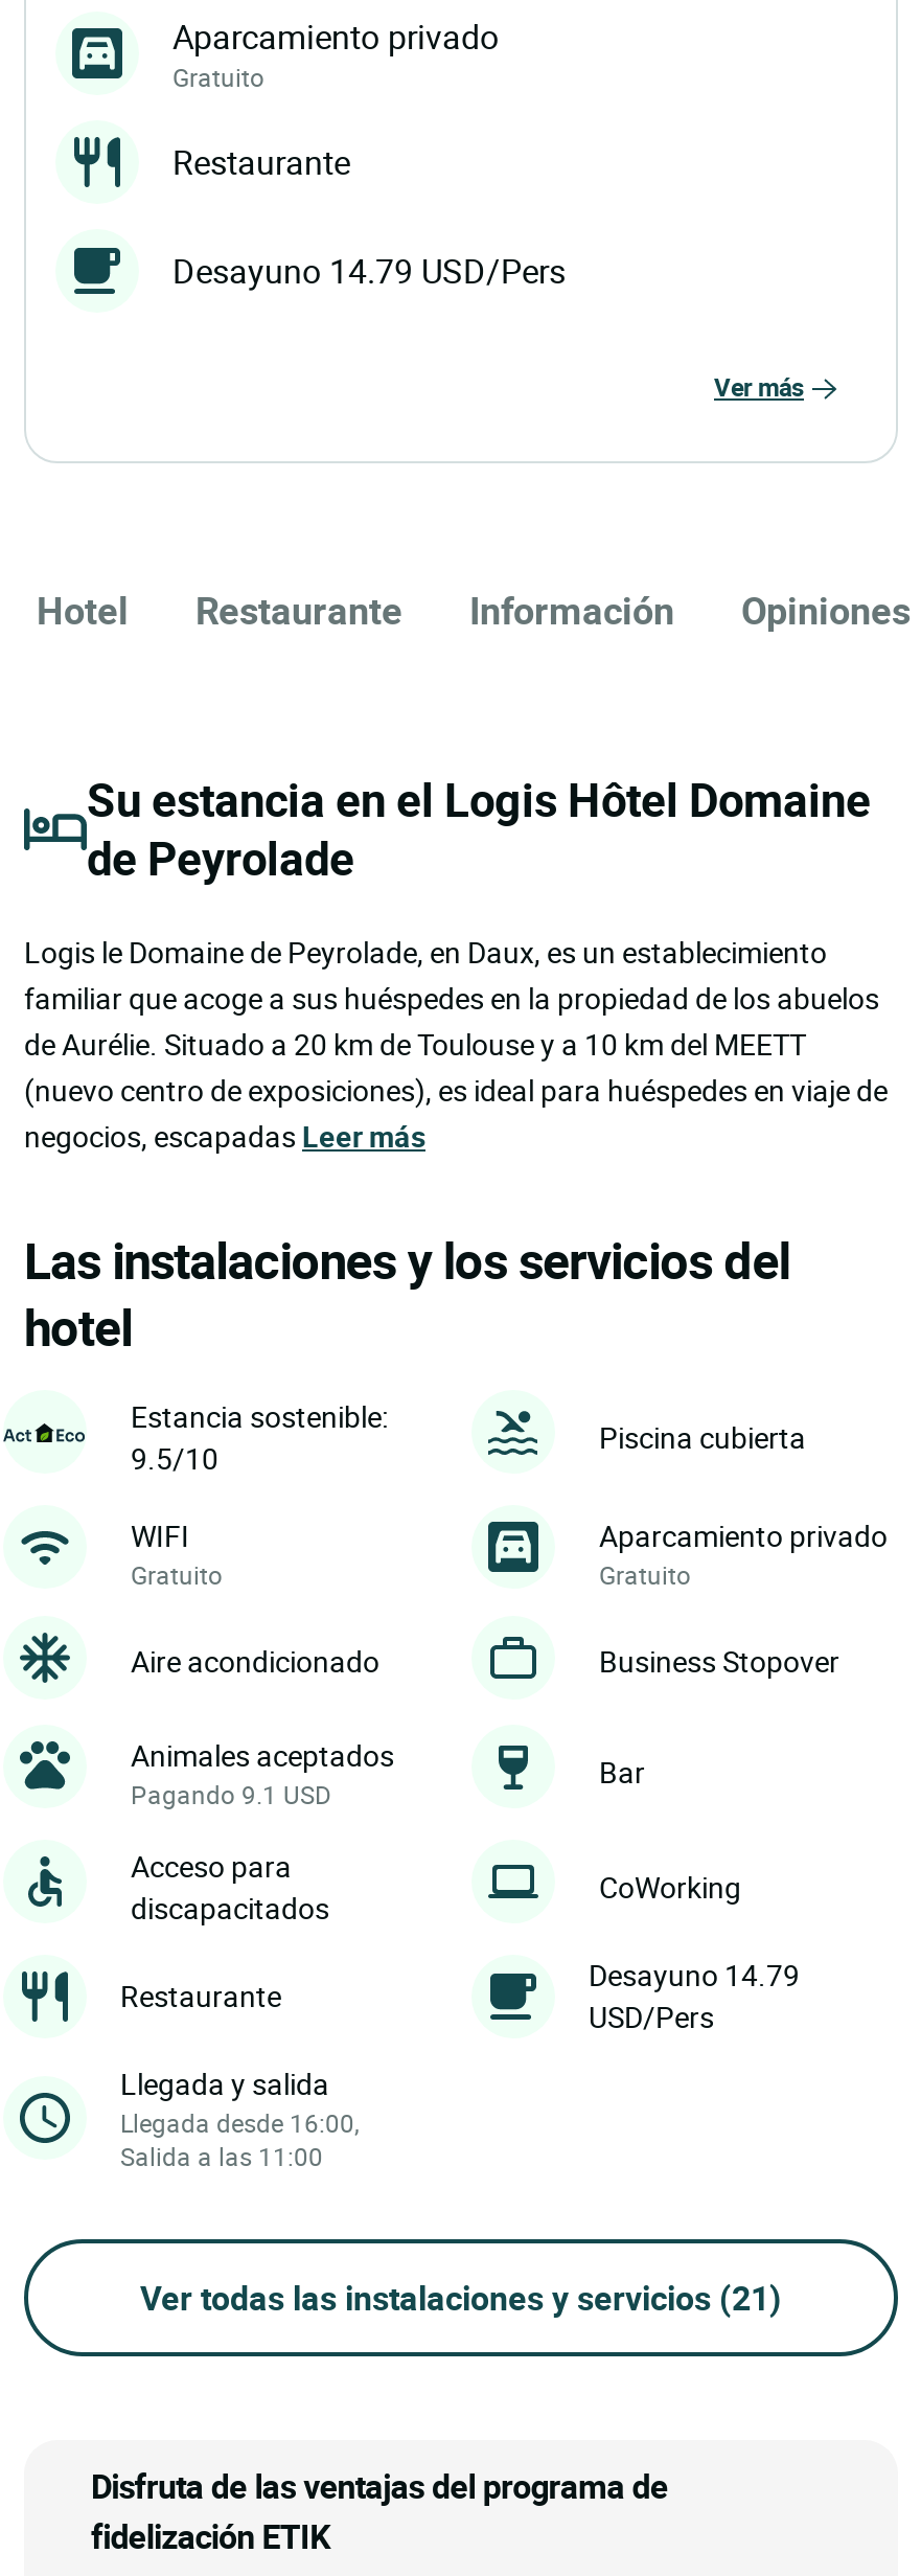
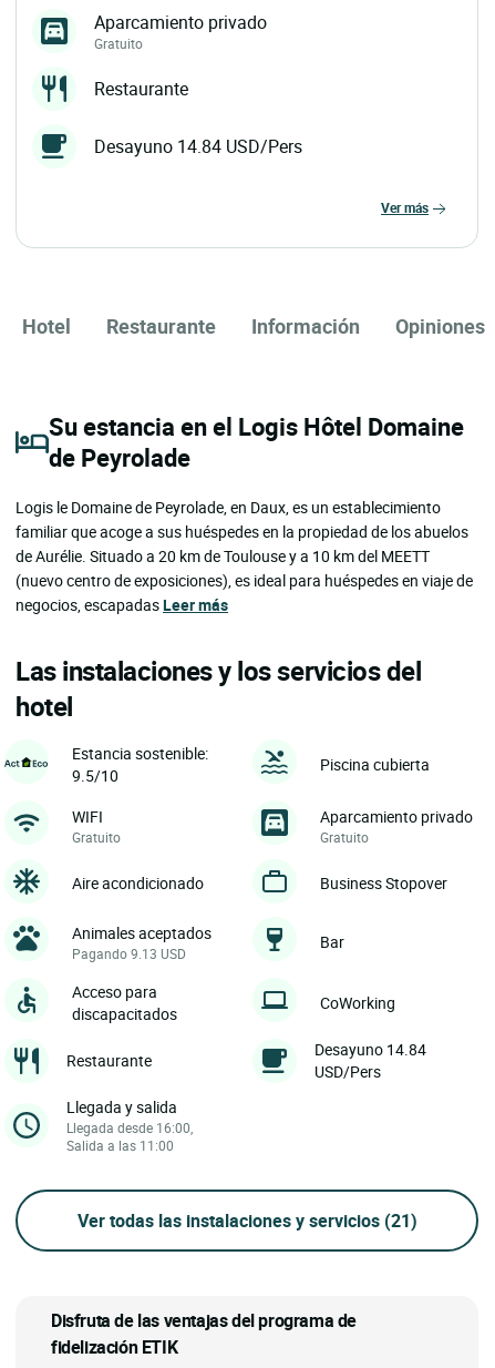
- Desayuno 14.79 USD/Pers
+ Desayuno 14.84 USD/Pers

- Pagando 9.1 USD
+ Pagando 9.13 USD

- Desayuno 14.79
+ Desayuno 14.84
